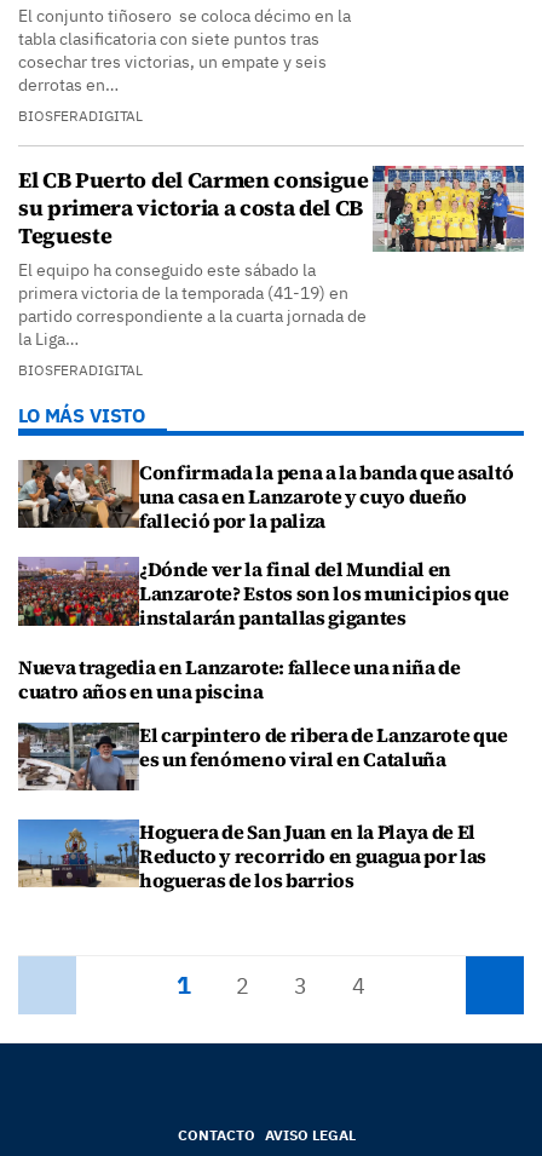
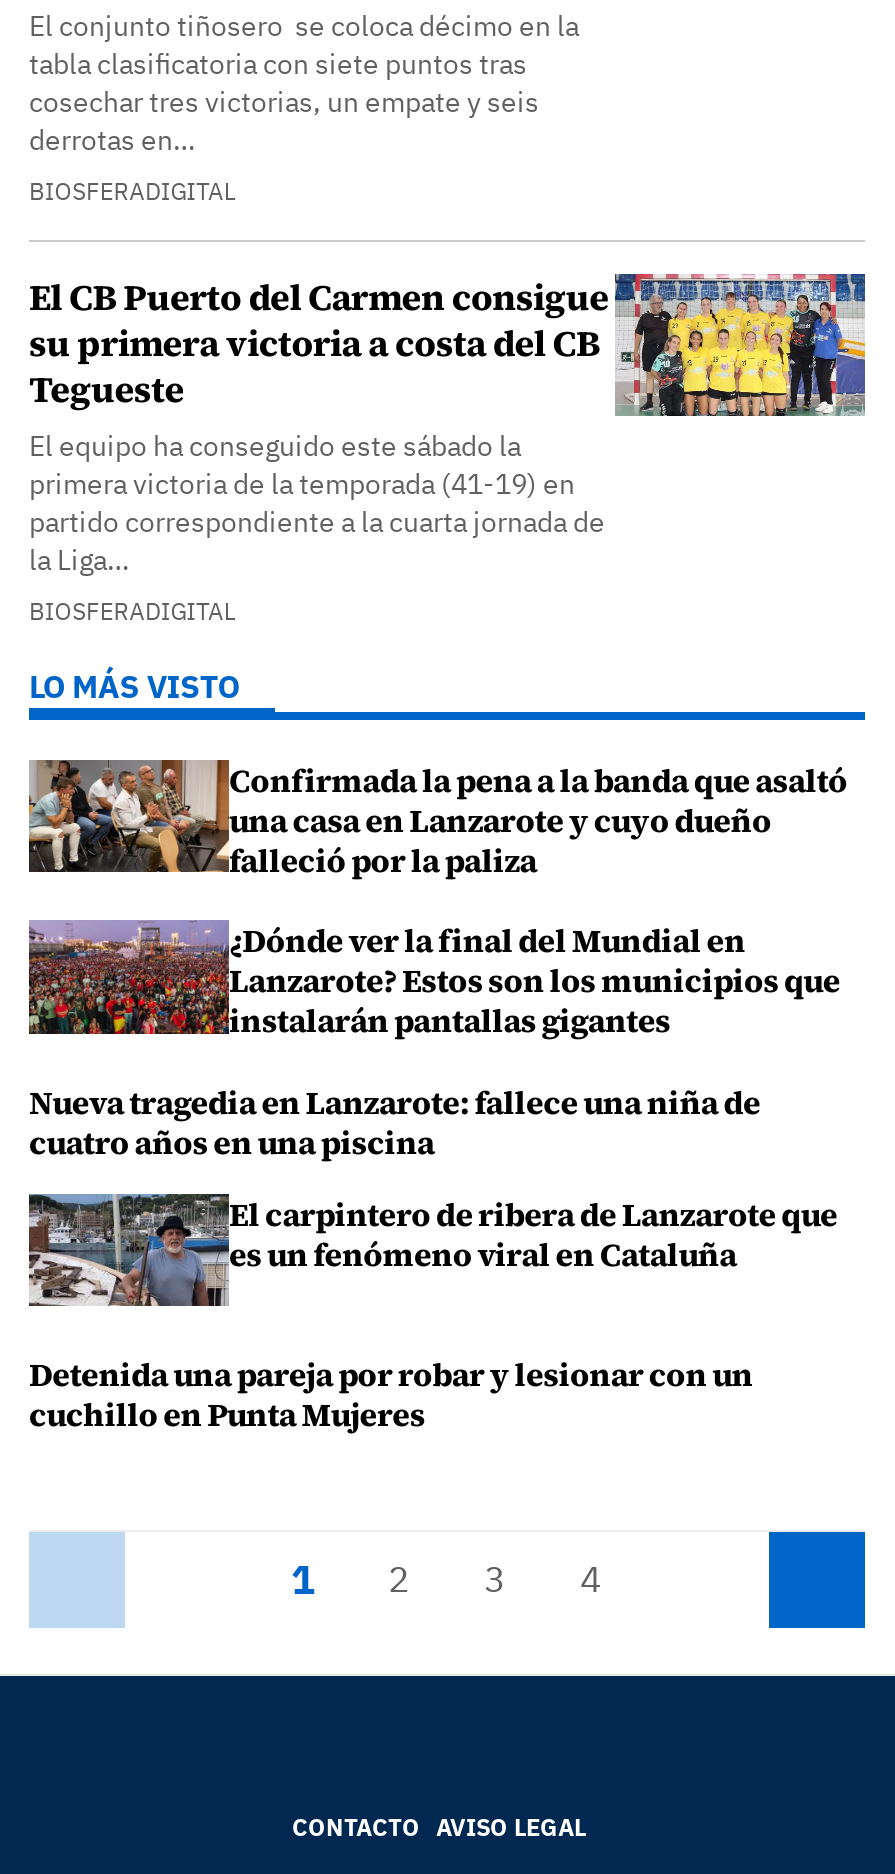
- Hoguera de San Juan en la Playa de El
- Reducto y recorrido en guagua por las
- hogueras de los barrios
+ Detenida una pareja por robar y lesionar con un
+ cuchillo en Punta Mujeres
